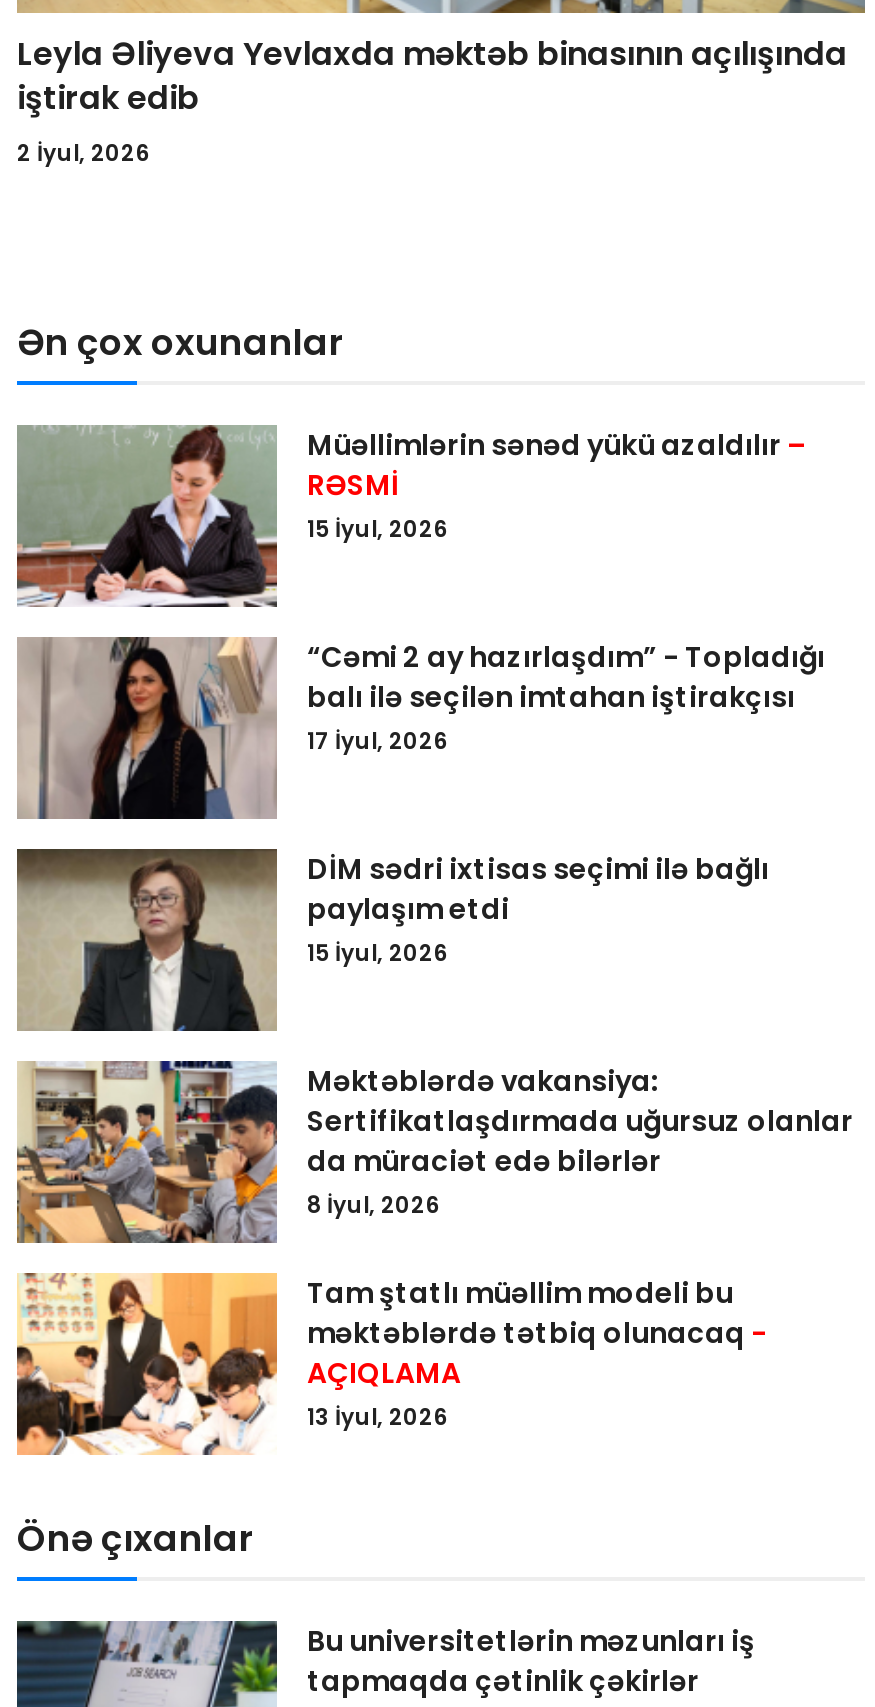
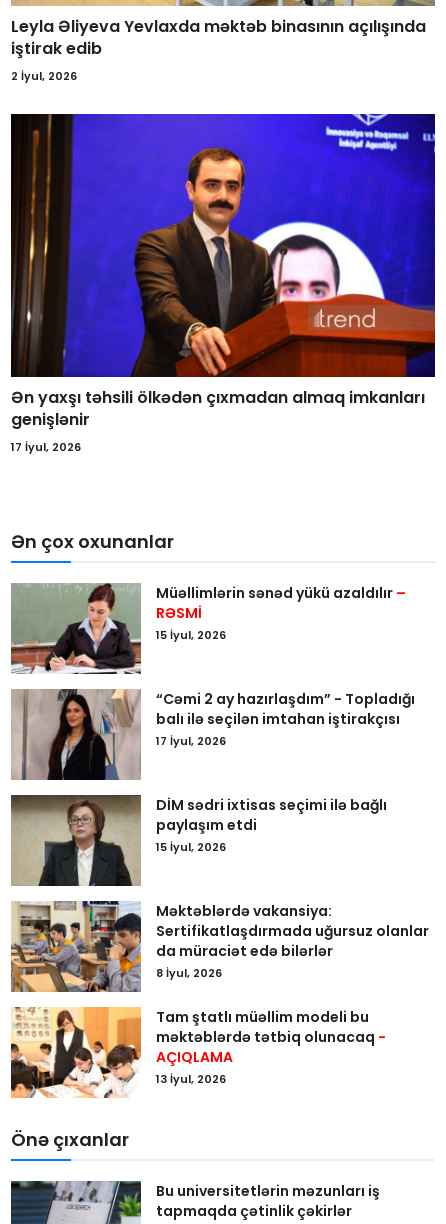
+ [image]
+ Ən yaxşı təhsili ölkədən çıxmadan almaq imkanları
+ genişlənir
+ 17 İyul, 2026
